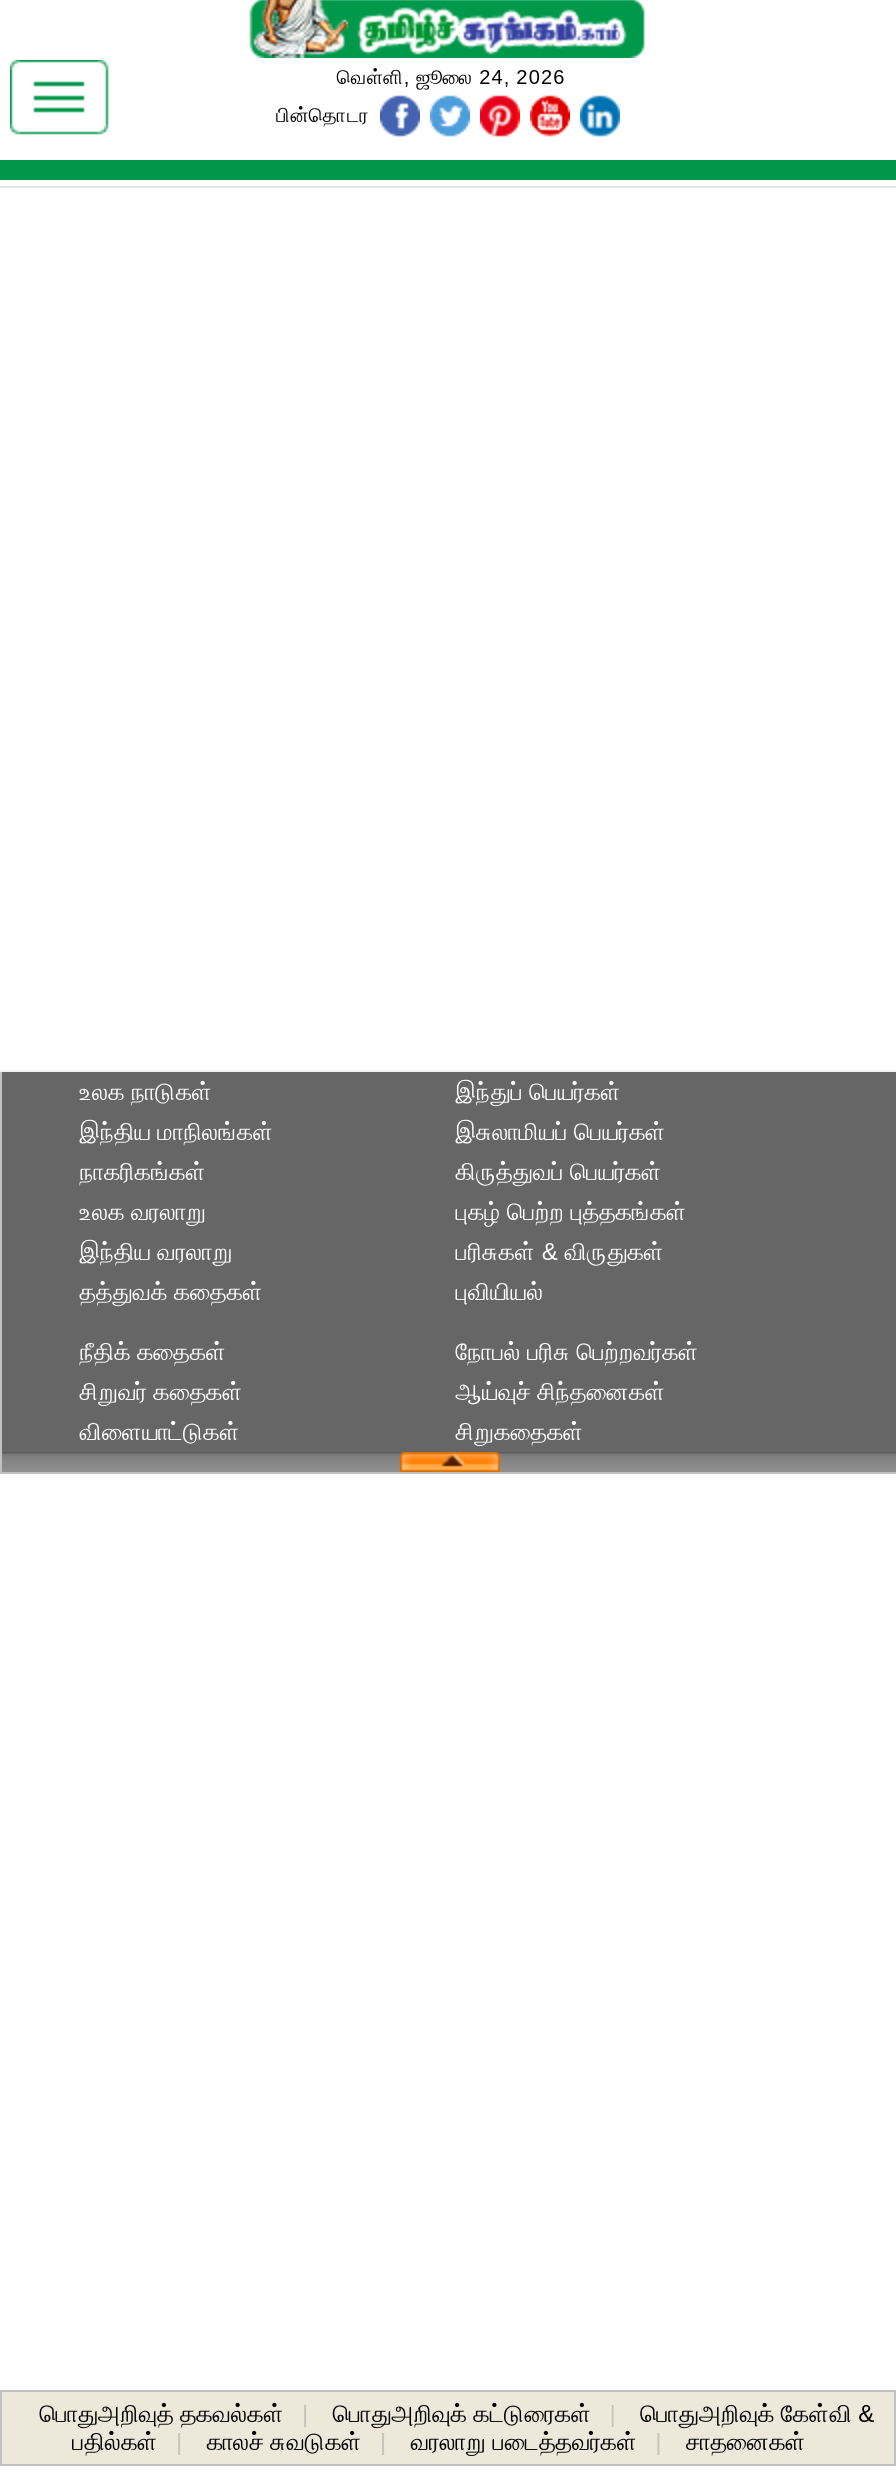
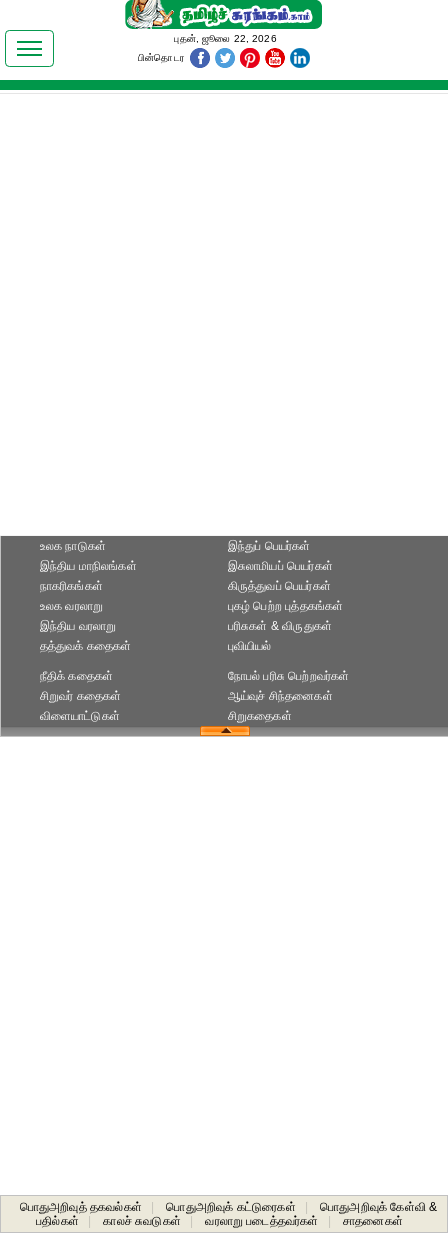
- வெள்ளி, ஜூலை 24, 2026
+ புதன், ஜூலை 22, 2026
